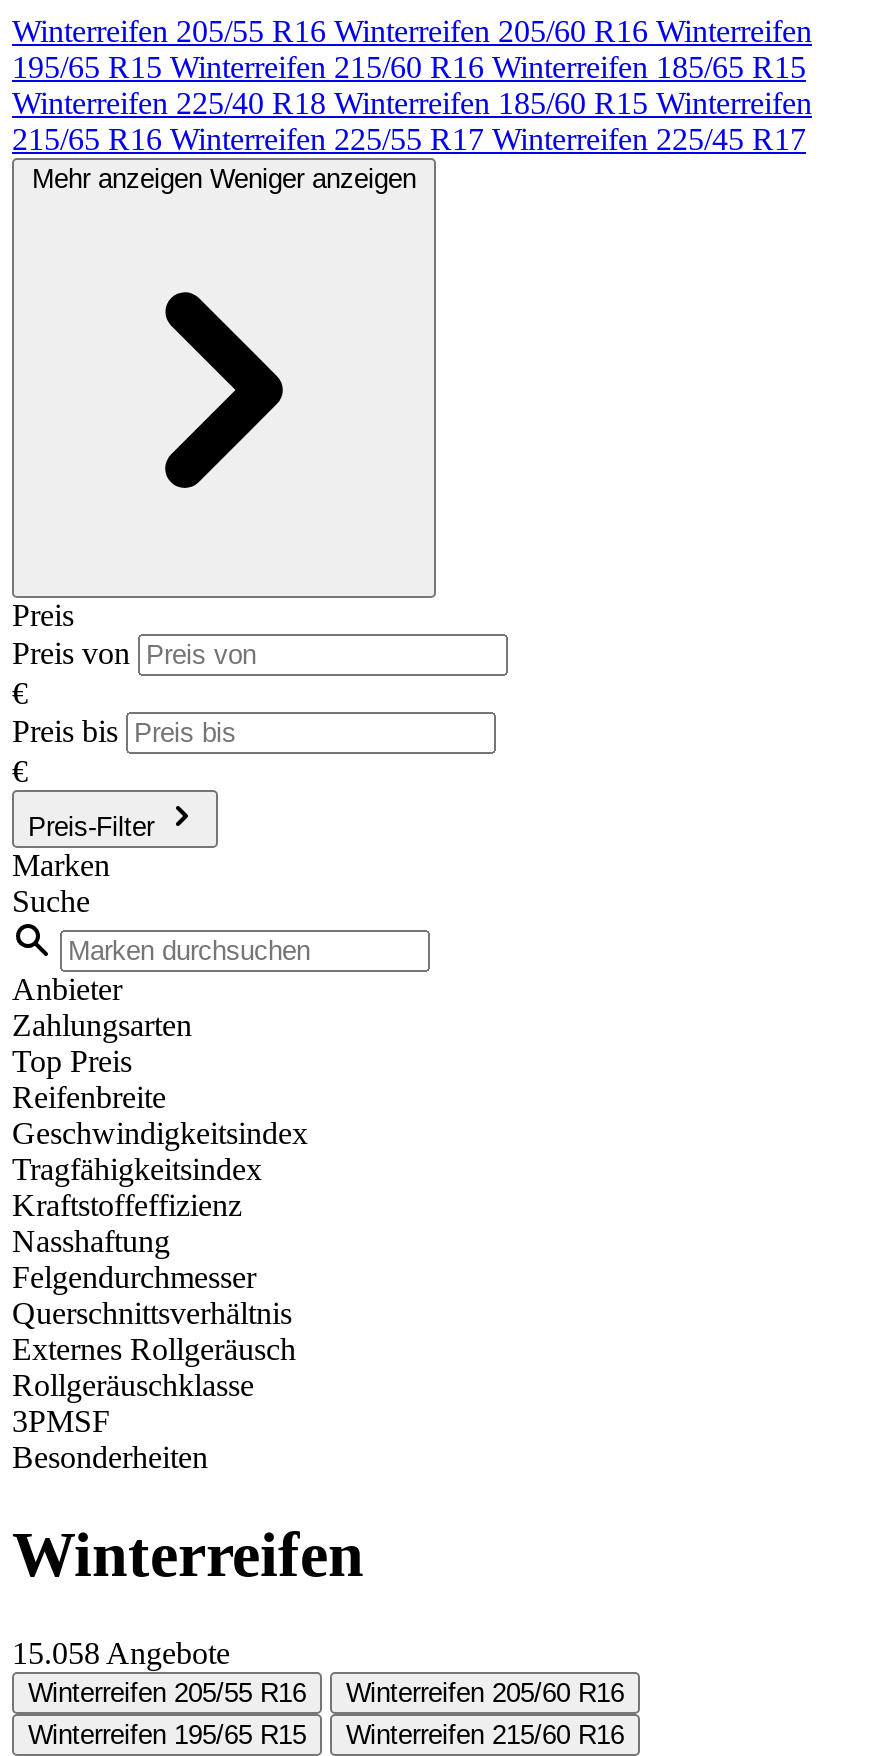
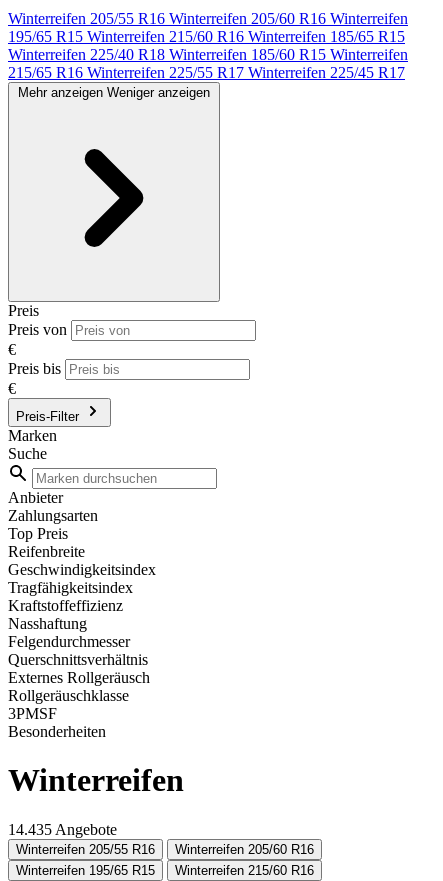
- 15.058 Angebote
+ 14.435 Angebote
